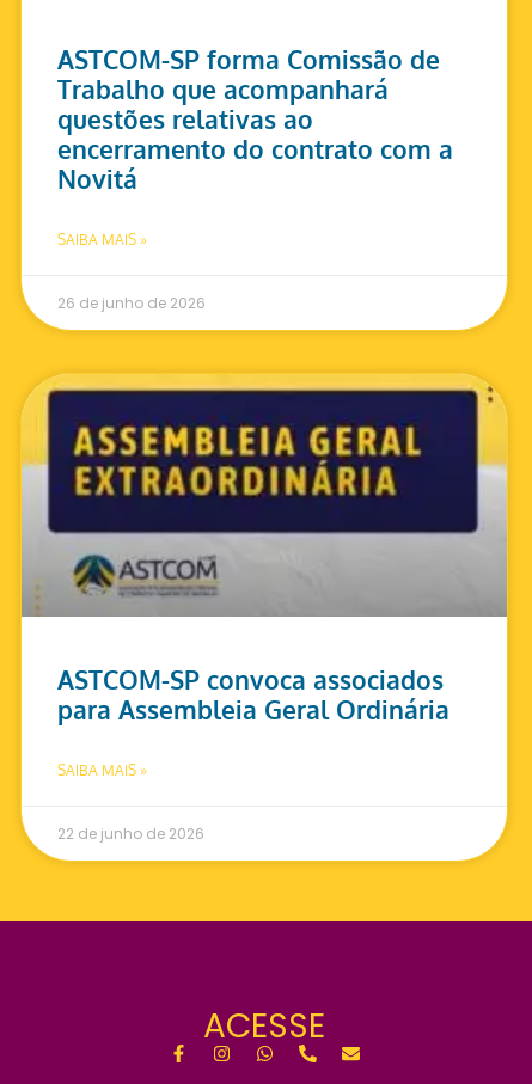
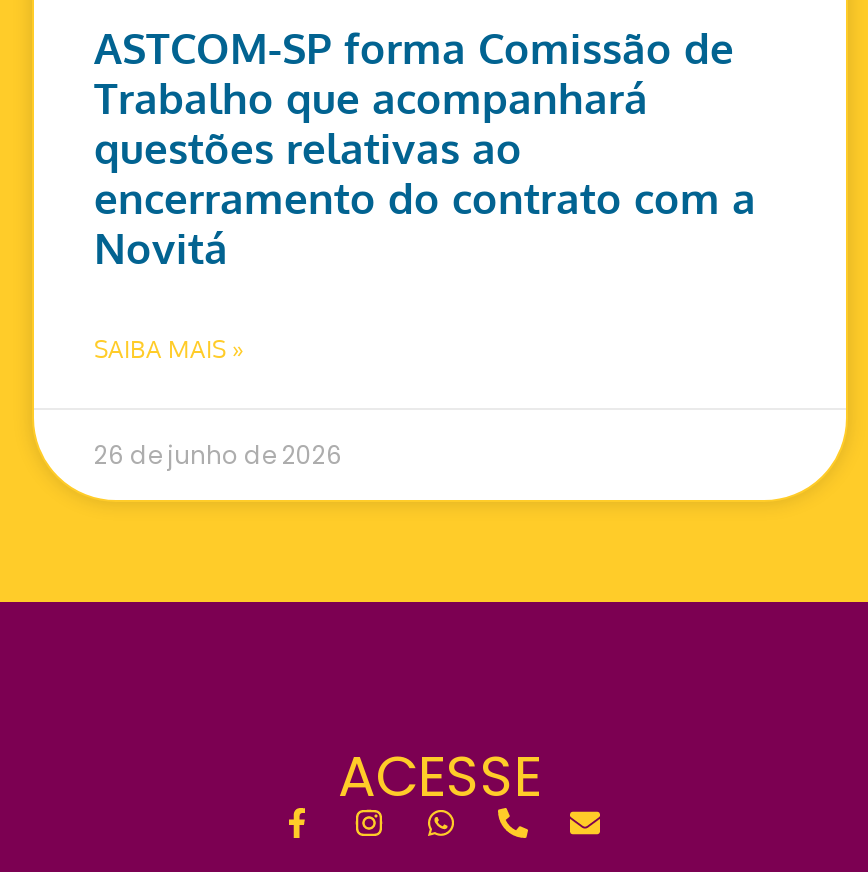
- [image]
- ASTCOM-SP convoca associados
- para Assembleia Geral Ordinária
- SAIBA MAIS »
- 22 de junho de 2026
